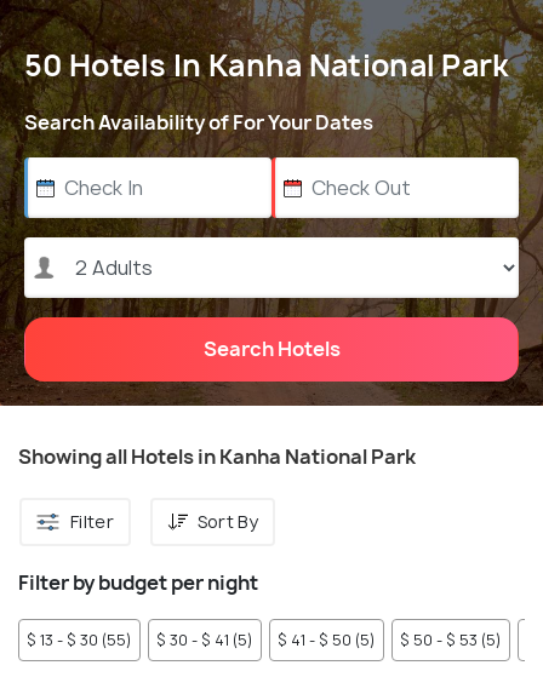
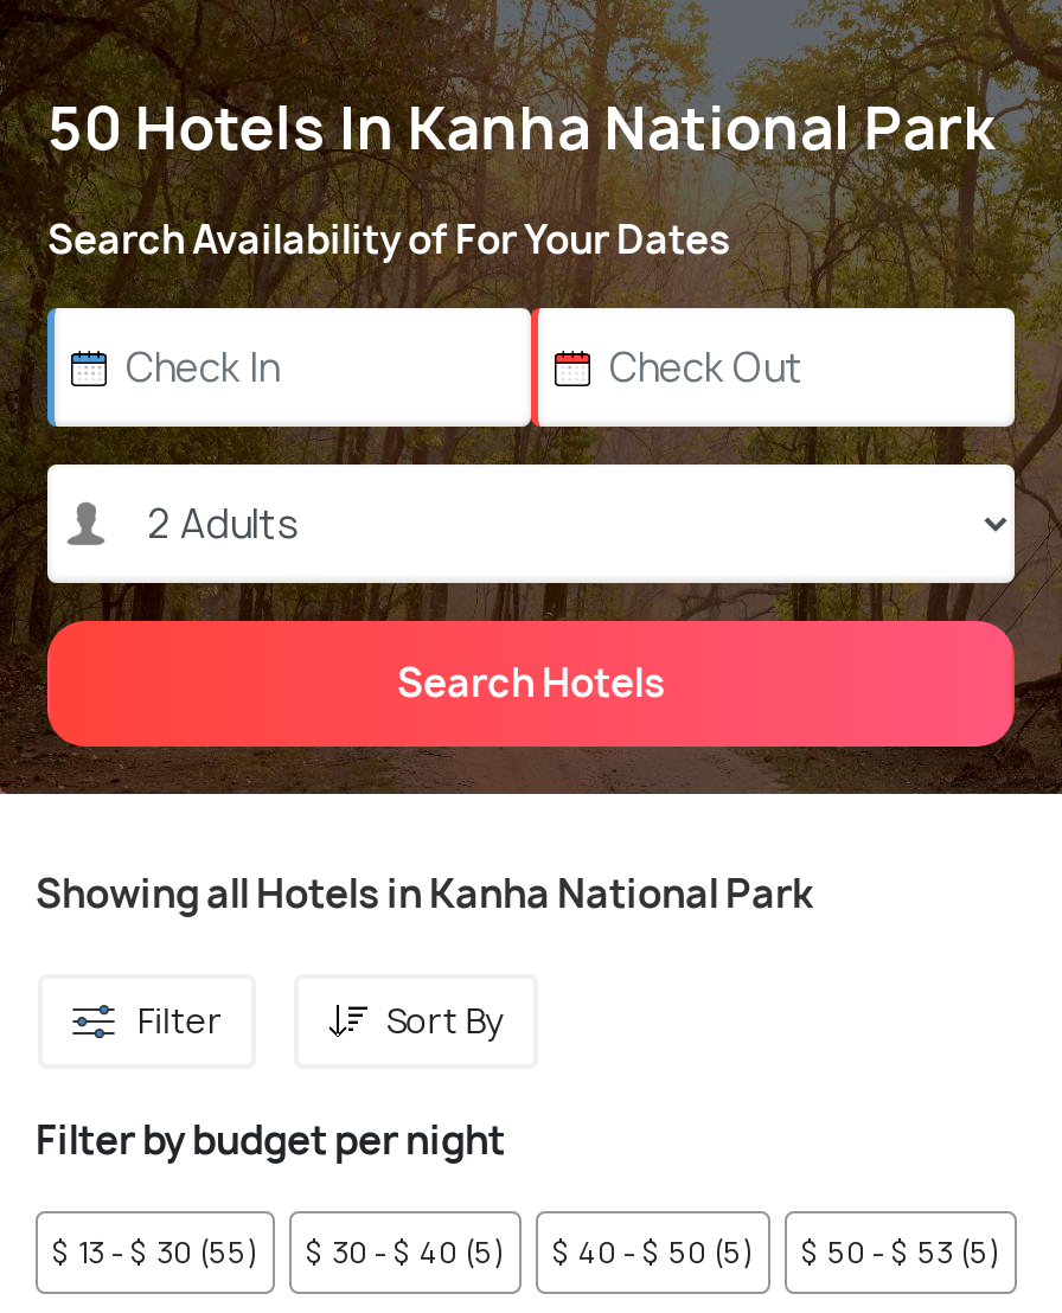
- $ 30 - $ 41 (5)
+ $ 30 - $ 40 (5)

- $ 41 - $ 50 (5)
+ $ 40 - $ 50 (5)
